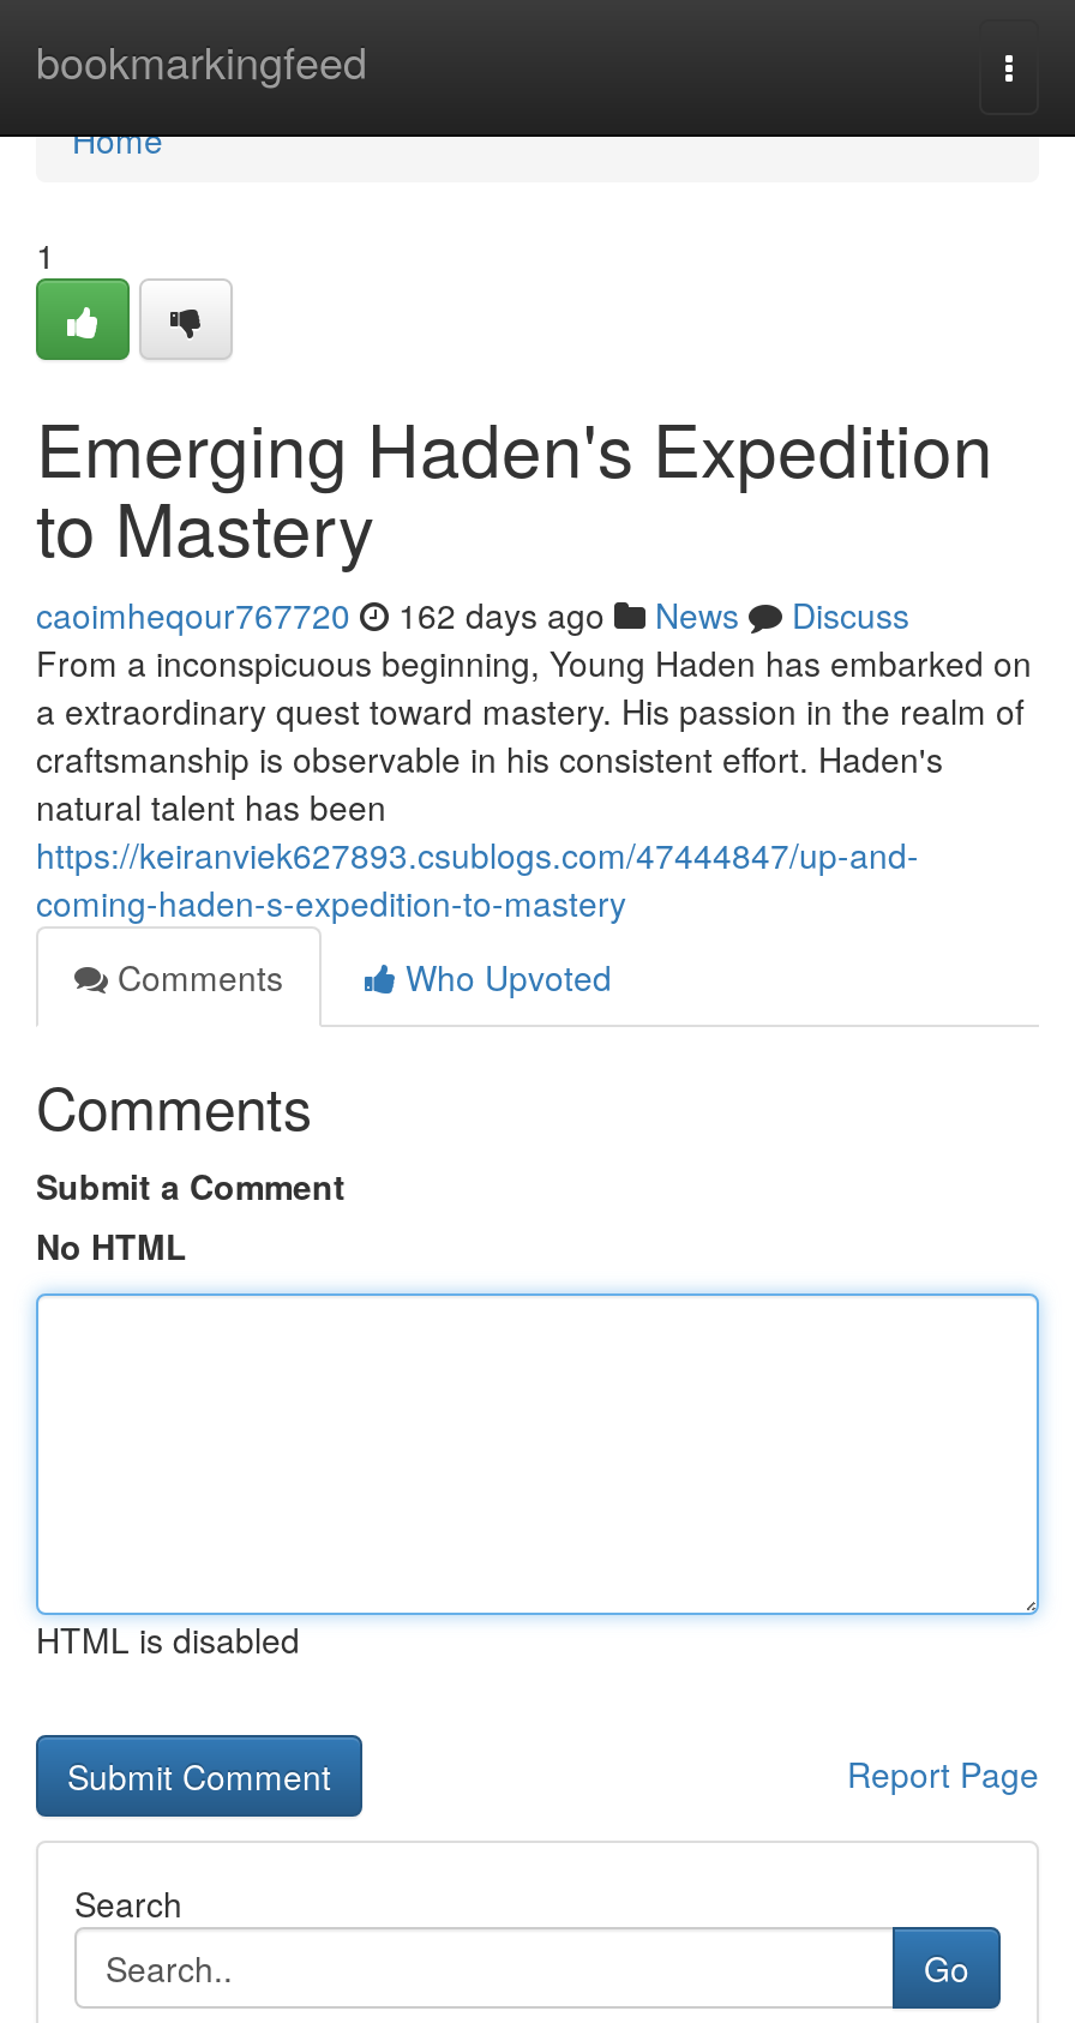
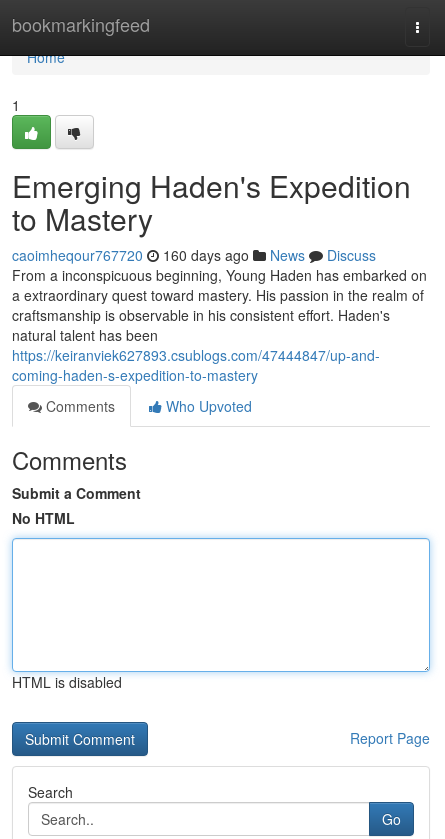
- caoimheqour767720 162 days ago News Discuss
+ caoimheqour767720 160 days ago News Discuss
